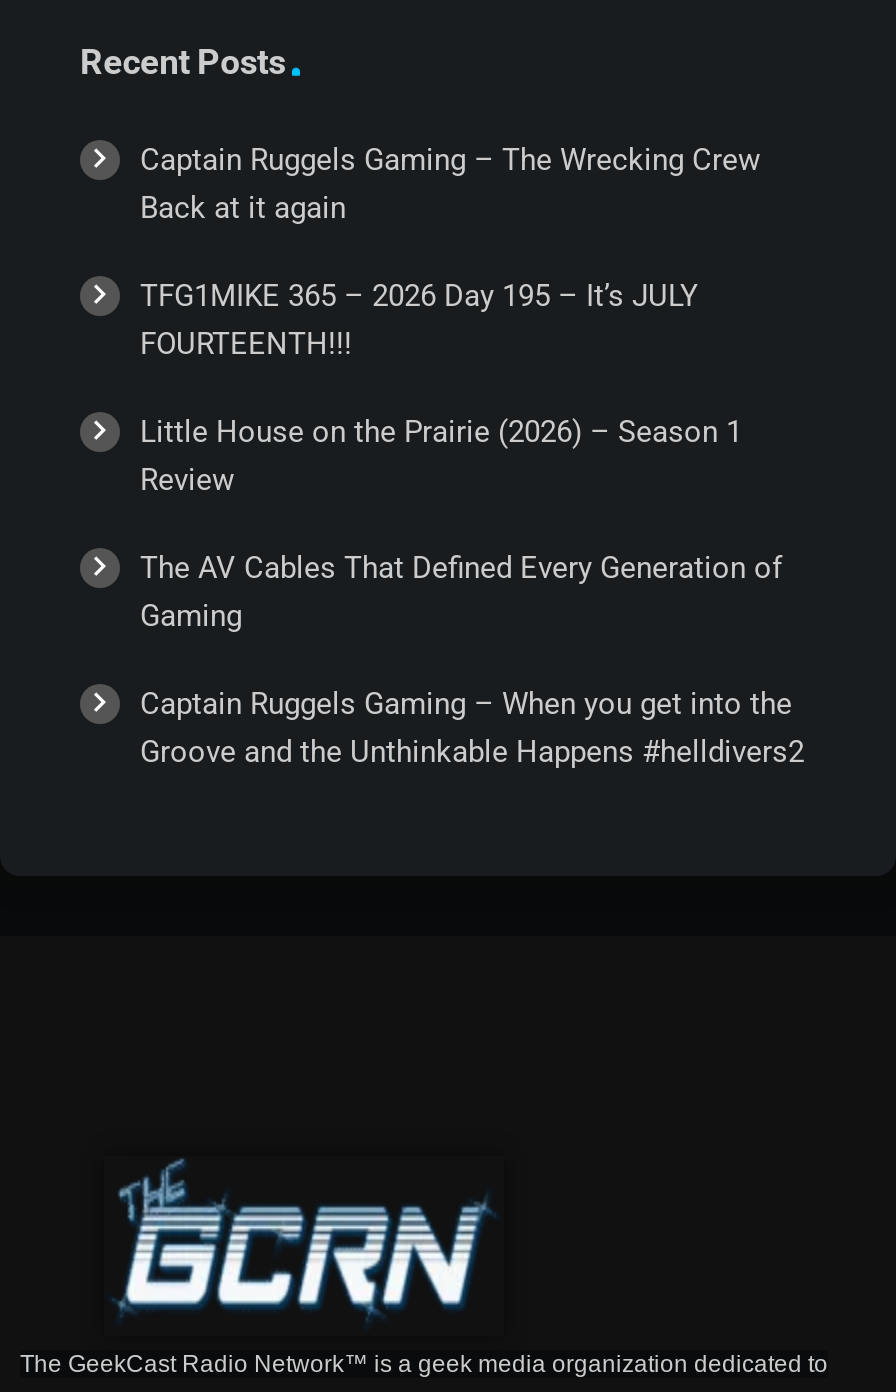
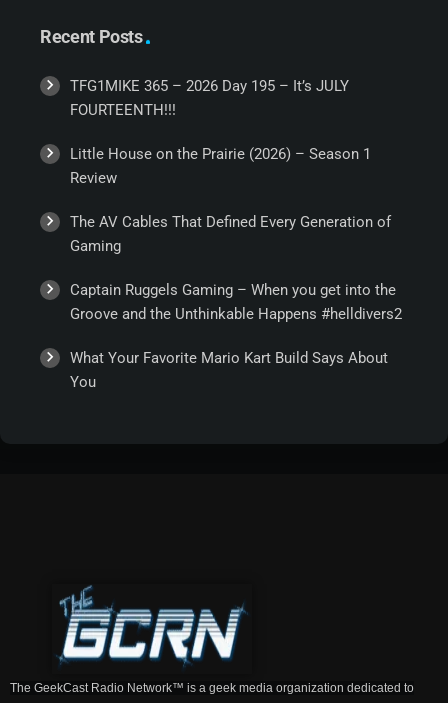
- Captain Ruggels Gaming – The Wrecking Crew
- Back at it again

moved up: TFG1MIKE 365 – 2026 Day 195 – It’s JULY | FOURTEENTH!!! | Little House on the Prairie (2026) – Season 1 | Review | The AV Cables That Defined Every Generation of | Gaming | Captain Ruggels Gaming – When you get into the | Groove and the Unthinkable Happens #helldivers2

+ What Your Favorite Mario Kart Build Says About
+ You
